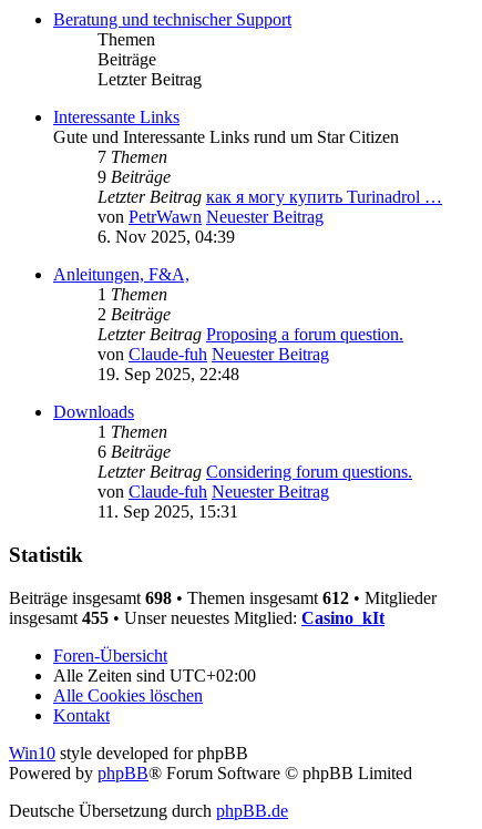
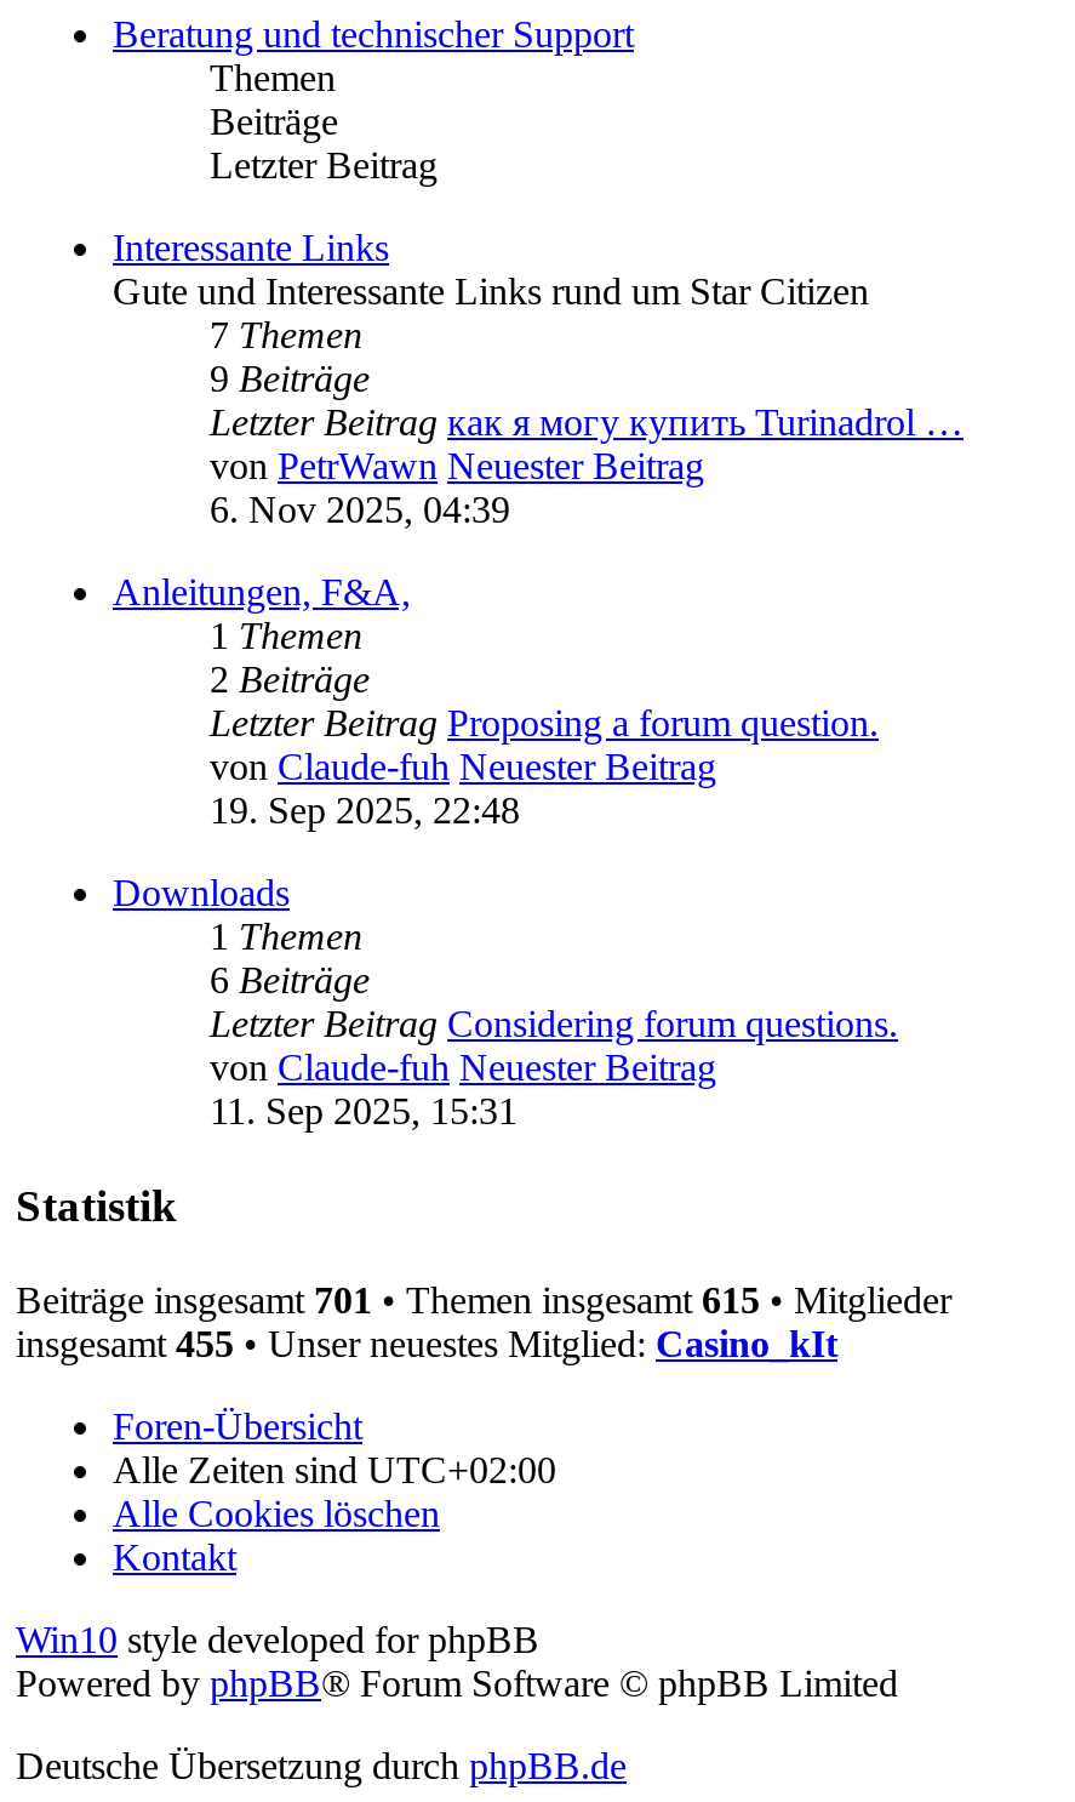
- Beiträge insgesamt 698 • Themen insgesamt 612 • Mitglieder
+ Beiträge insgesamt 701 • Themen insgesamt 615 • Mitglieder
